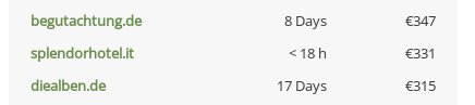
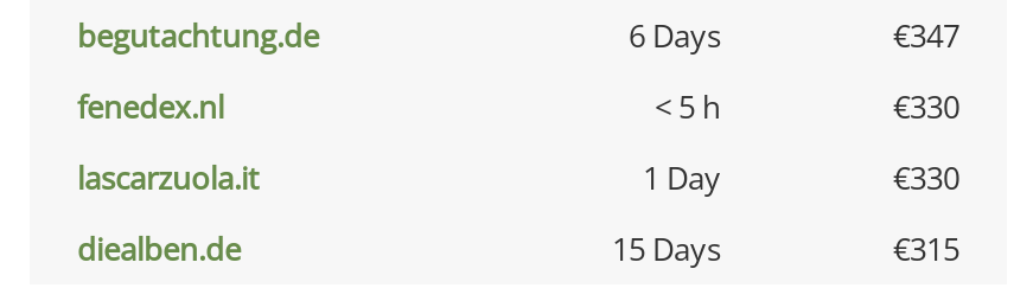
- 8 Days
+ 6 Days

- splendorhotel.it
- < 18 h
- €331
+ fenedex.nl
+ < 5 h
+ €330
+ lascarzuola.it
+ 1 Day
+ €330

- 17 Days
+ 15 Days
